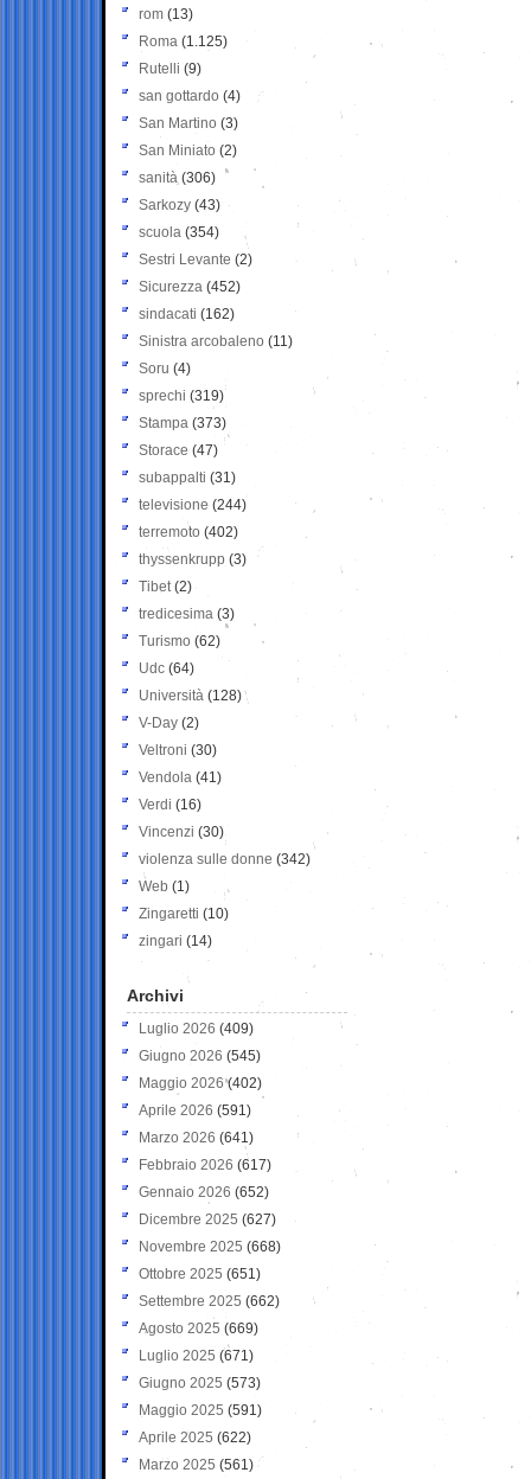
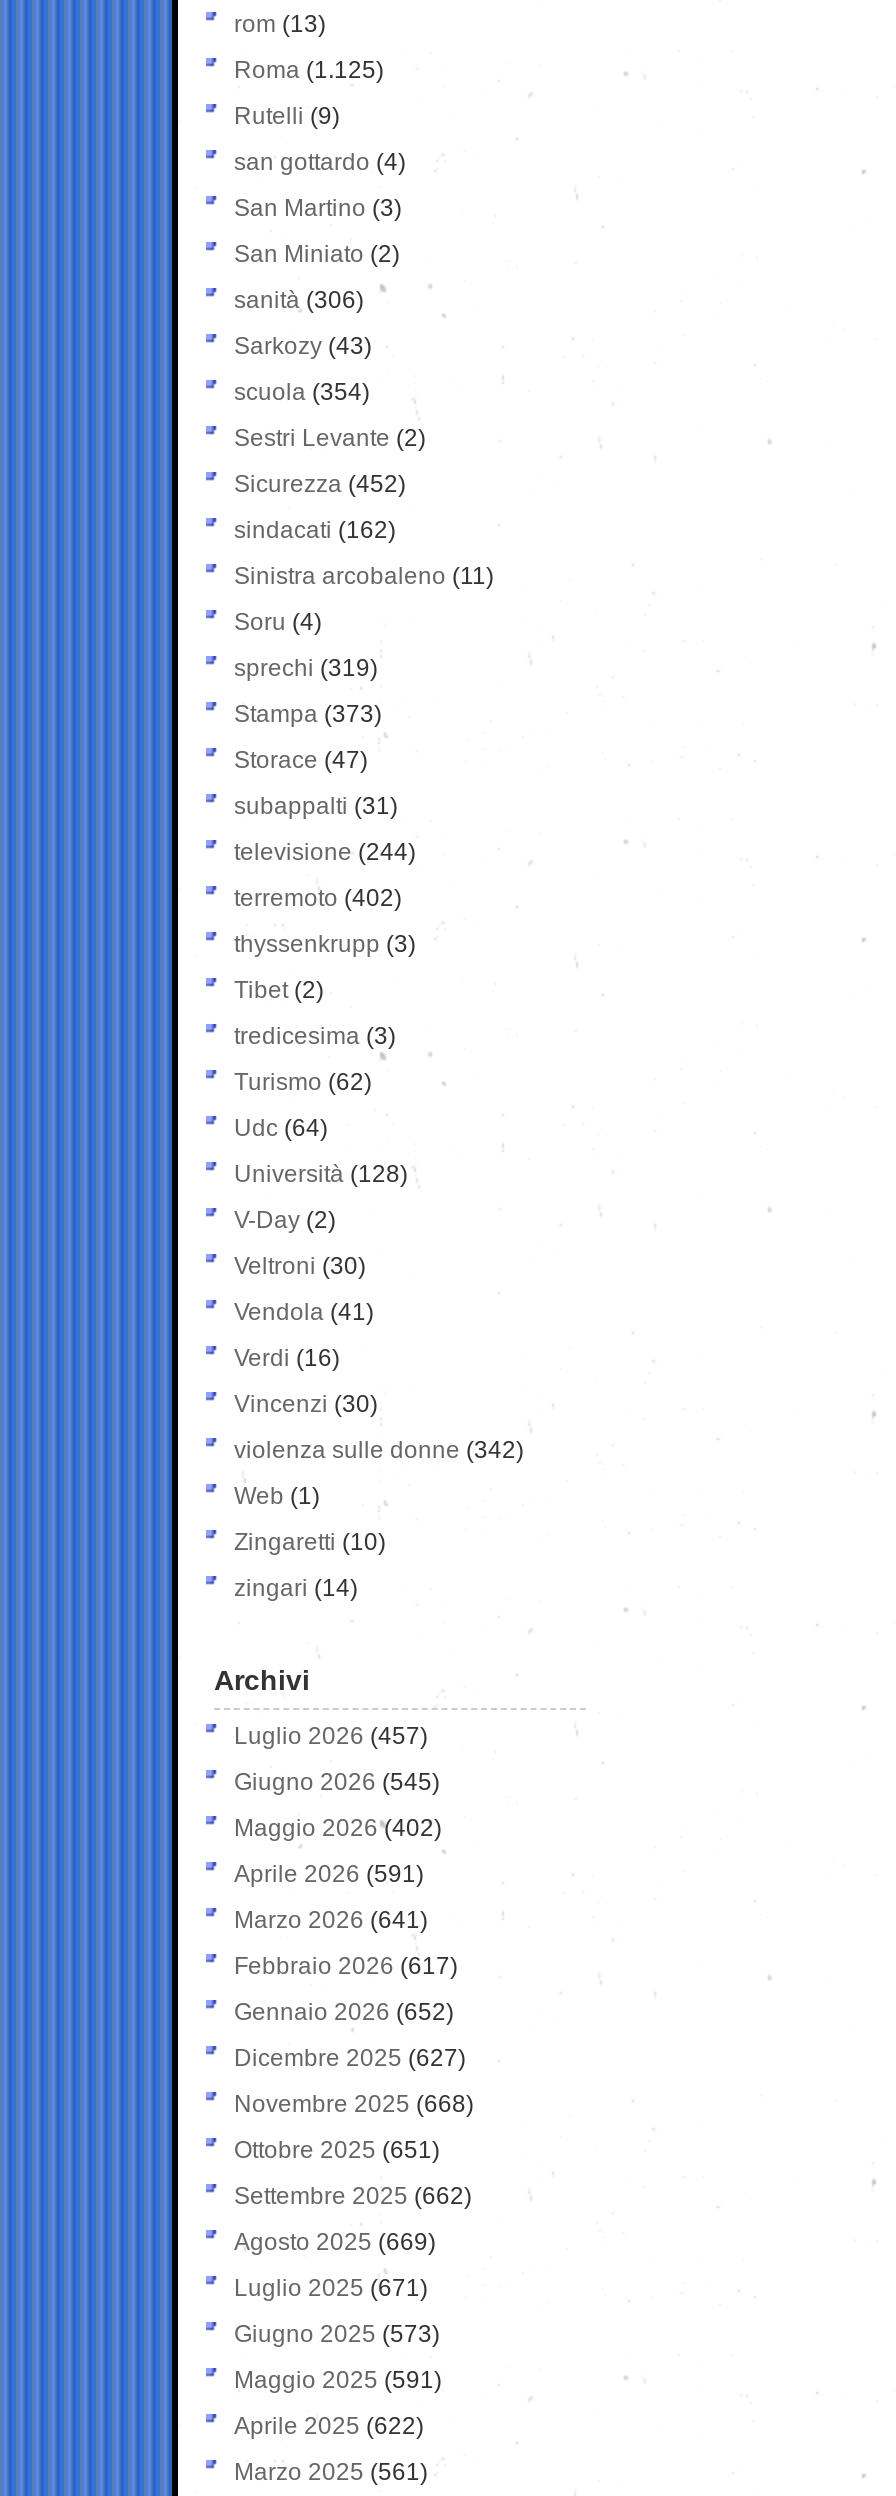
- Luglio 2026 (409)
+ Luglio 2026 (457)
